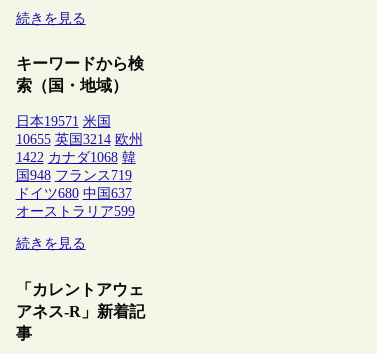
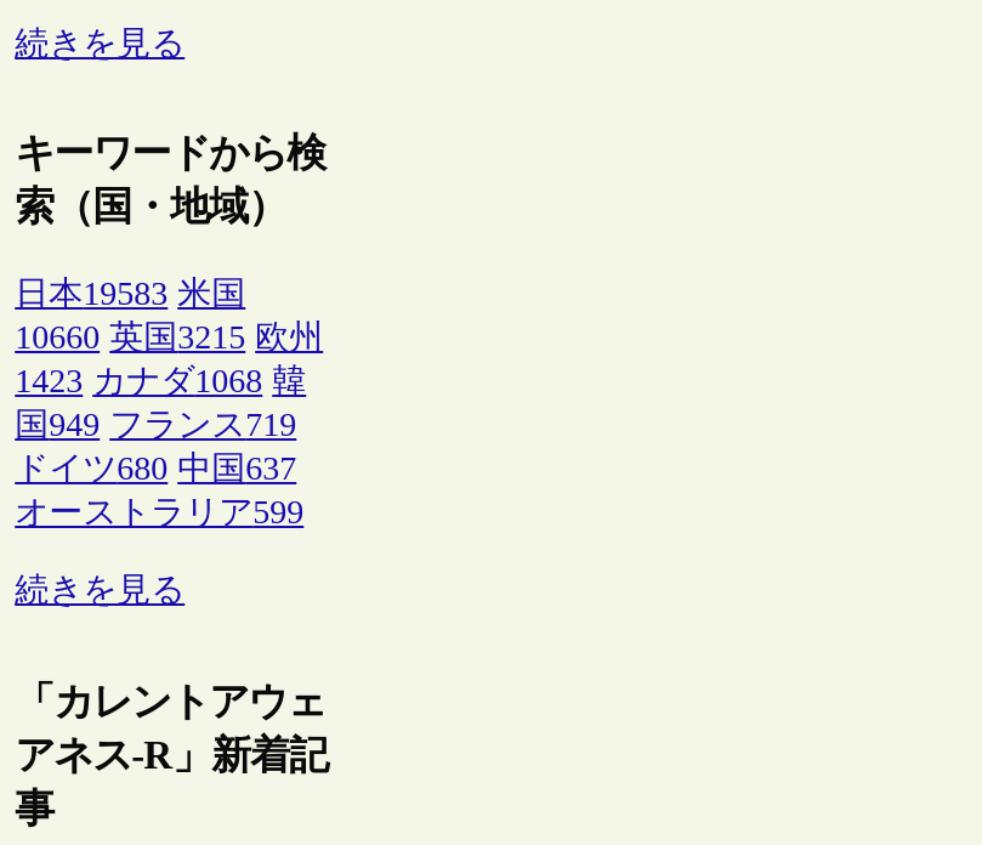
- 日本19571 米国
+ 日本19583 米国

- 10655 英国3214 欧州
+ 10660 英国3215 欧州

- 1422 カナダ1068 韓
+ 1423 カナダ1068 韓

- 国948 フランス719
+ 国949 フランス719
